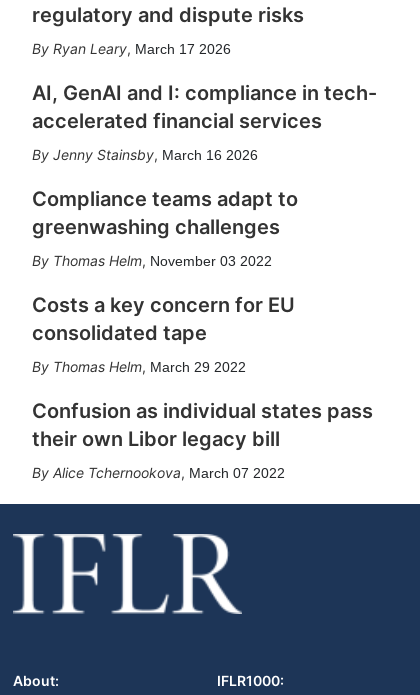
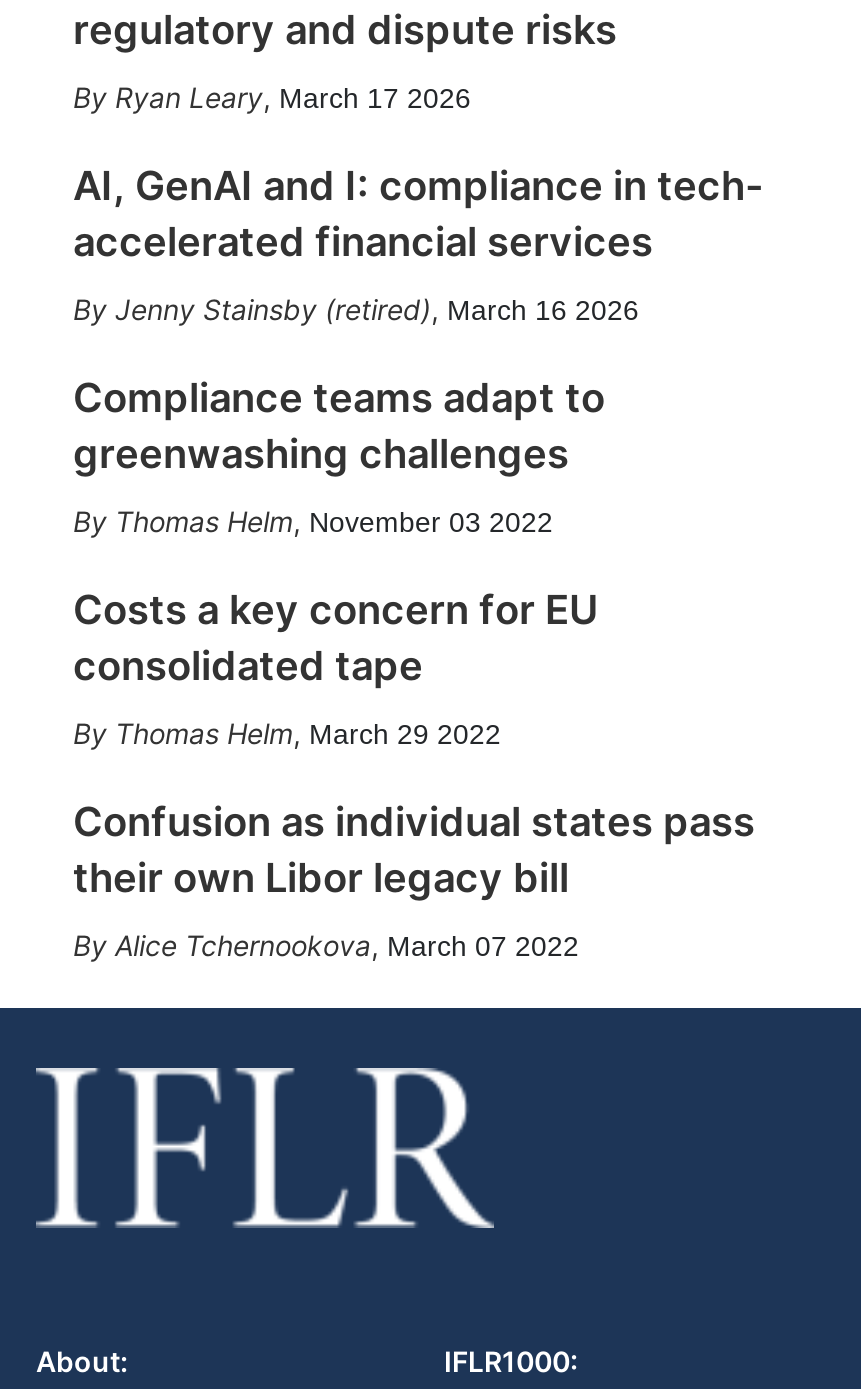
- Jenny Stainsby, March 16 2026
+ Jenny Stainsby (retired), March 16 2026
